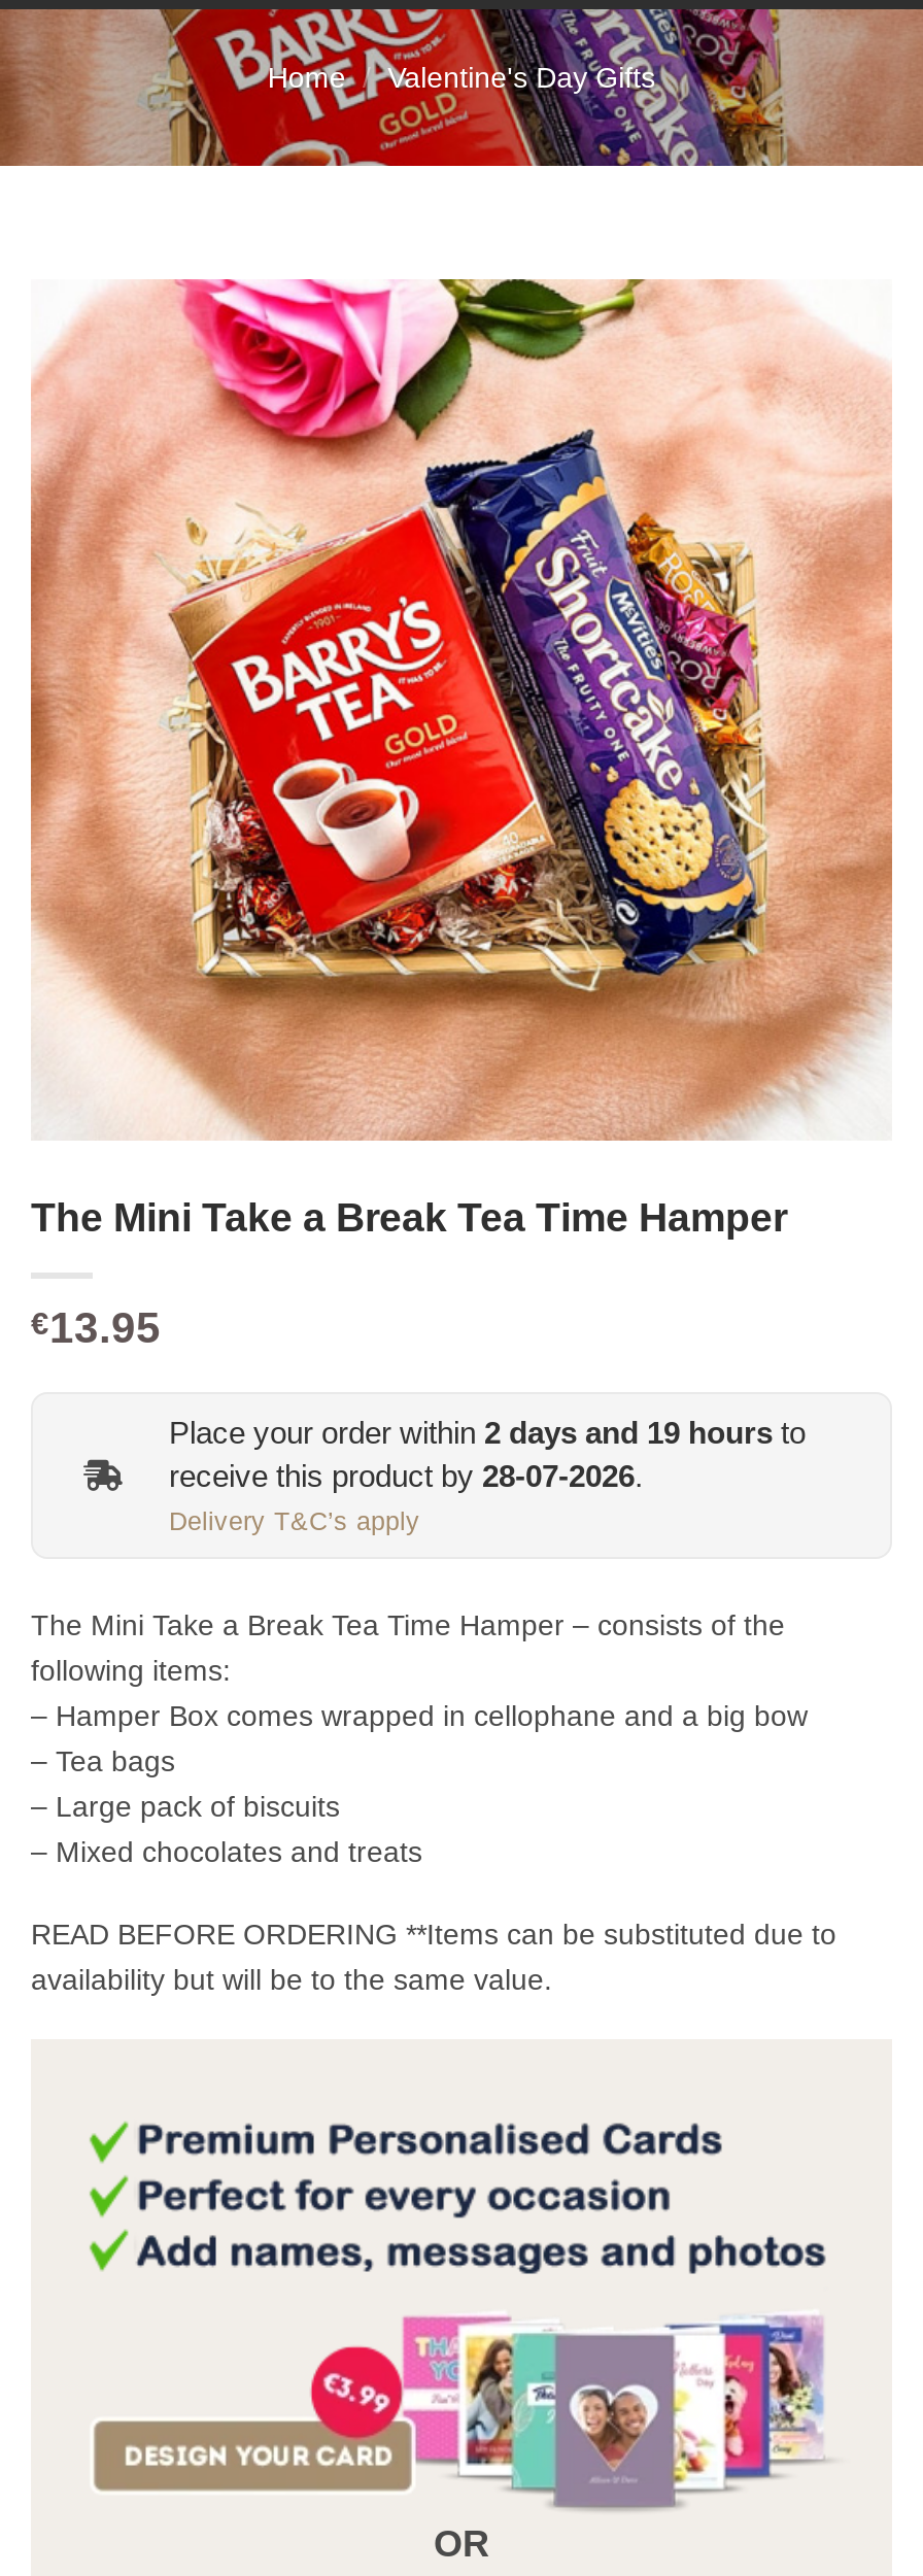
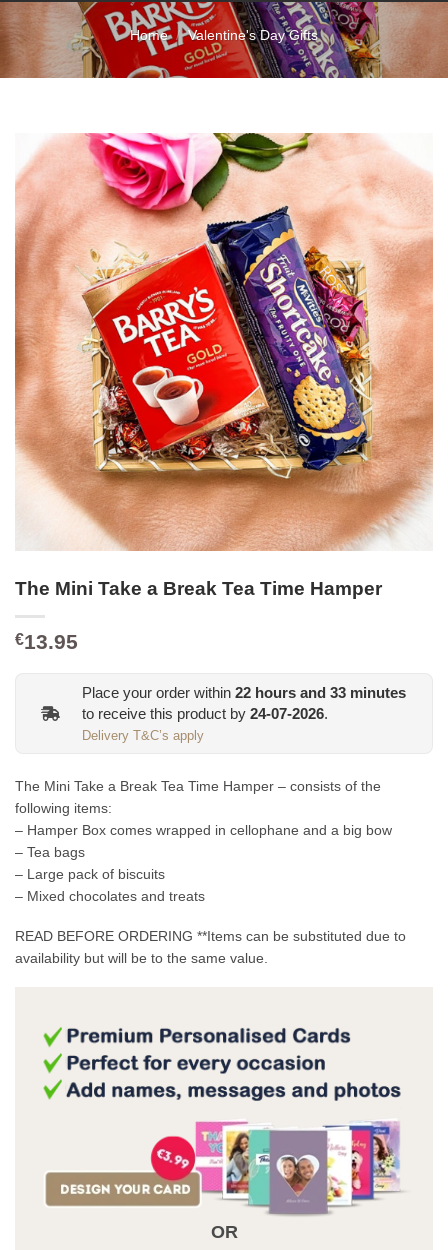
- Place your order within 2 days and 19 hours to
- receive this product by 28-07-2026.
+ Place your order within 22 hours and 33 minutes
+ to receive this product by 24-07-2026.
